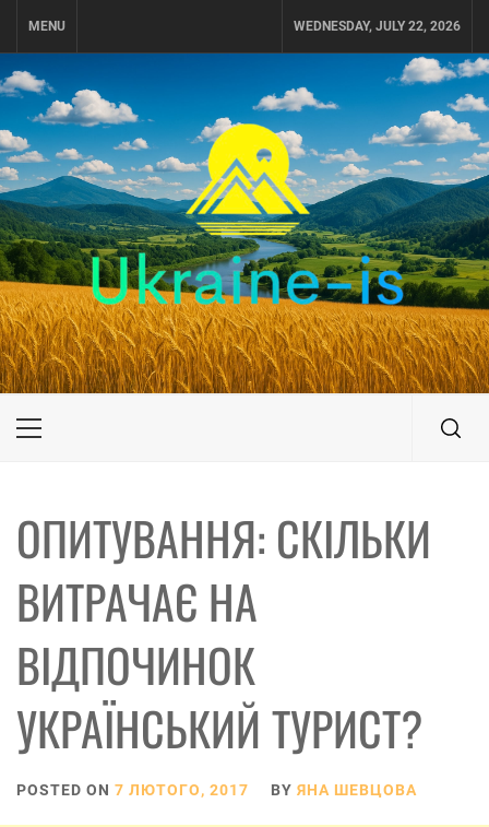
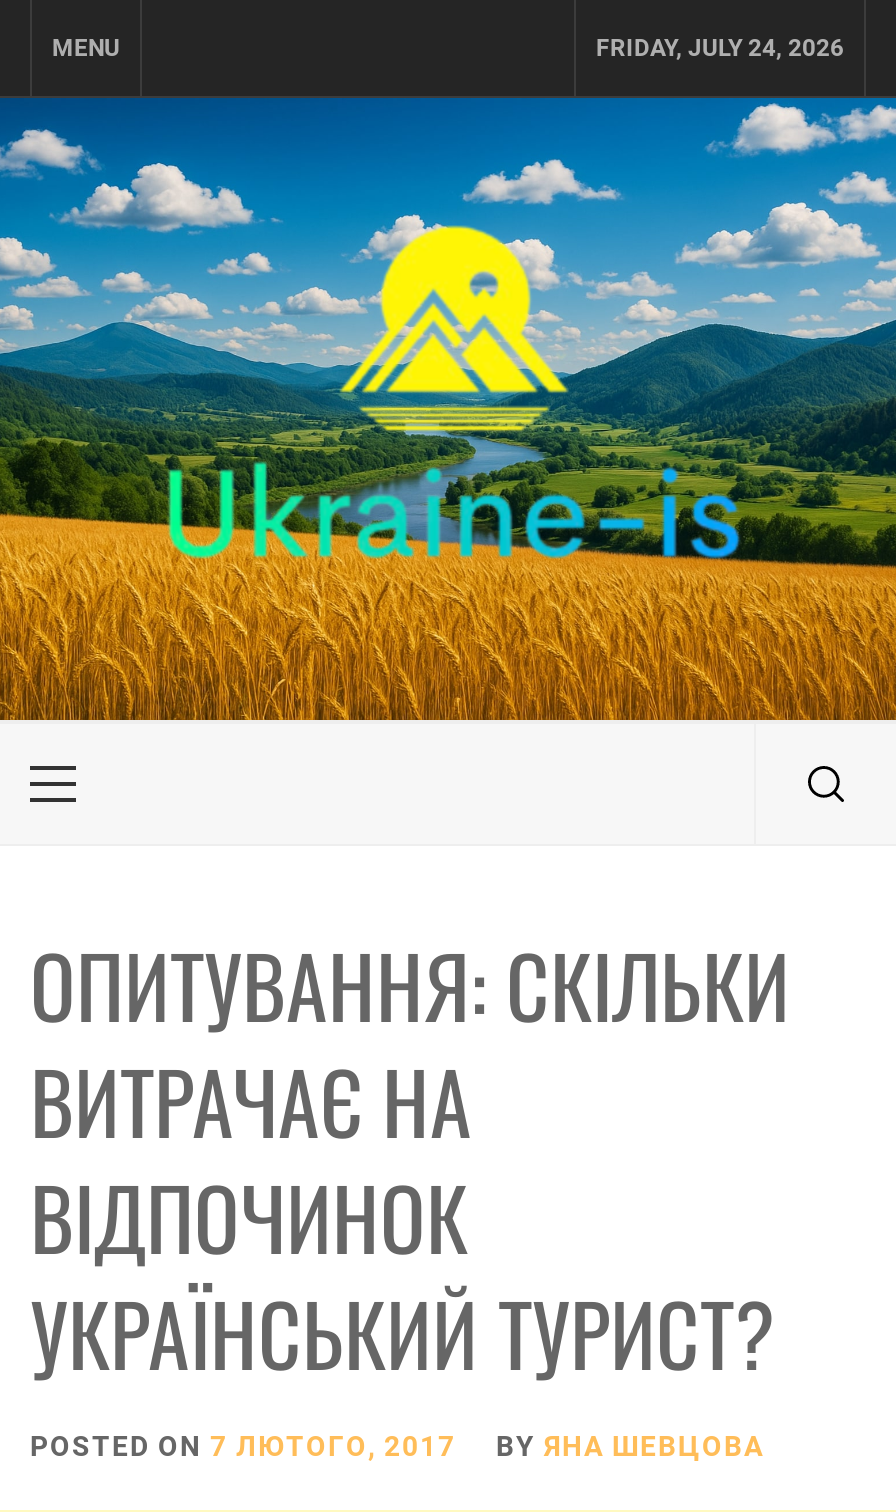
- WEDNESDAY, JULY 22, 2026
+ FRIDAY, JULY 24, 2026
